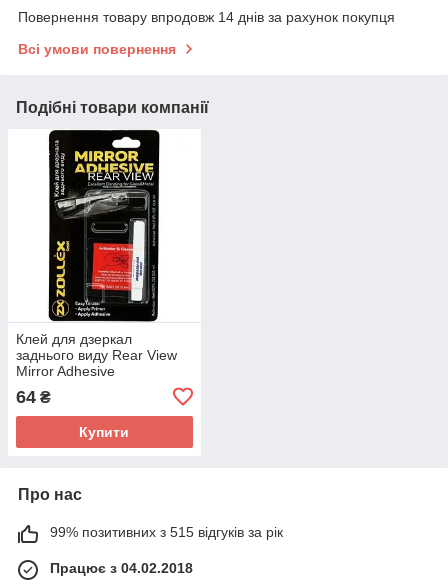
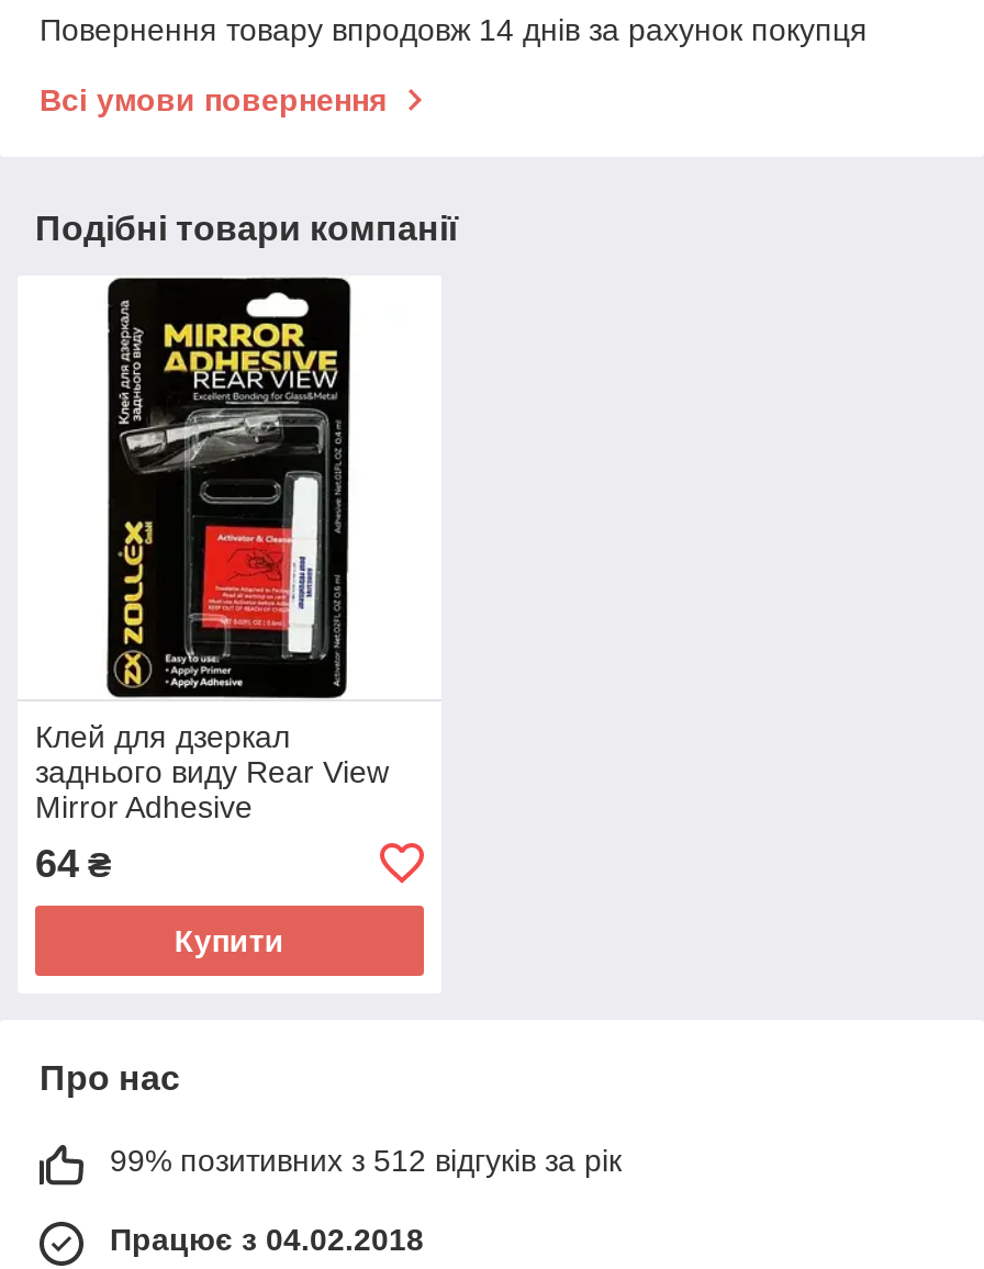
- 99% позитивних з 515 відгуків за рік
+ 99% позитивних з 512 відгуків за рік
